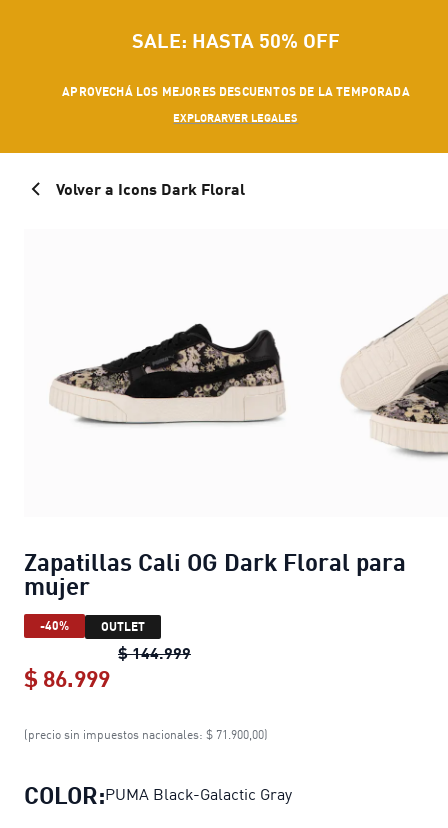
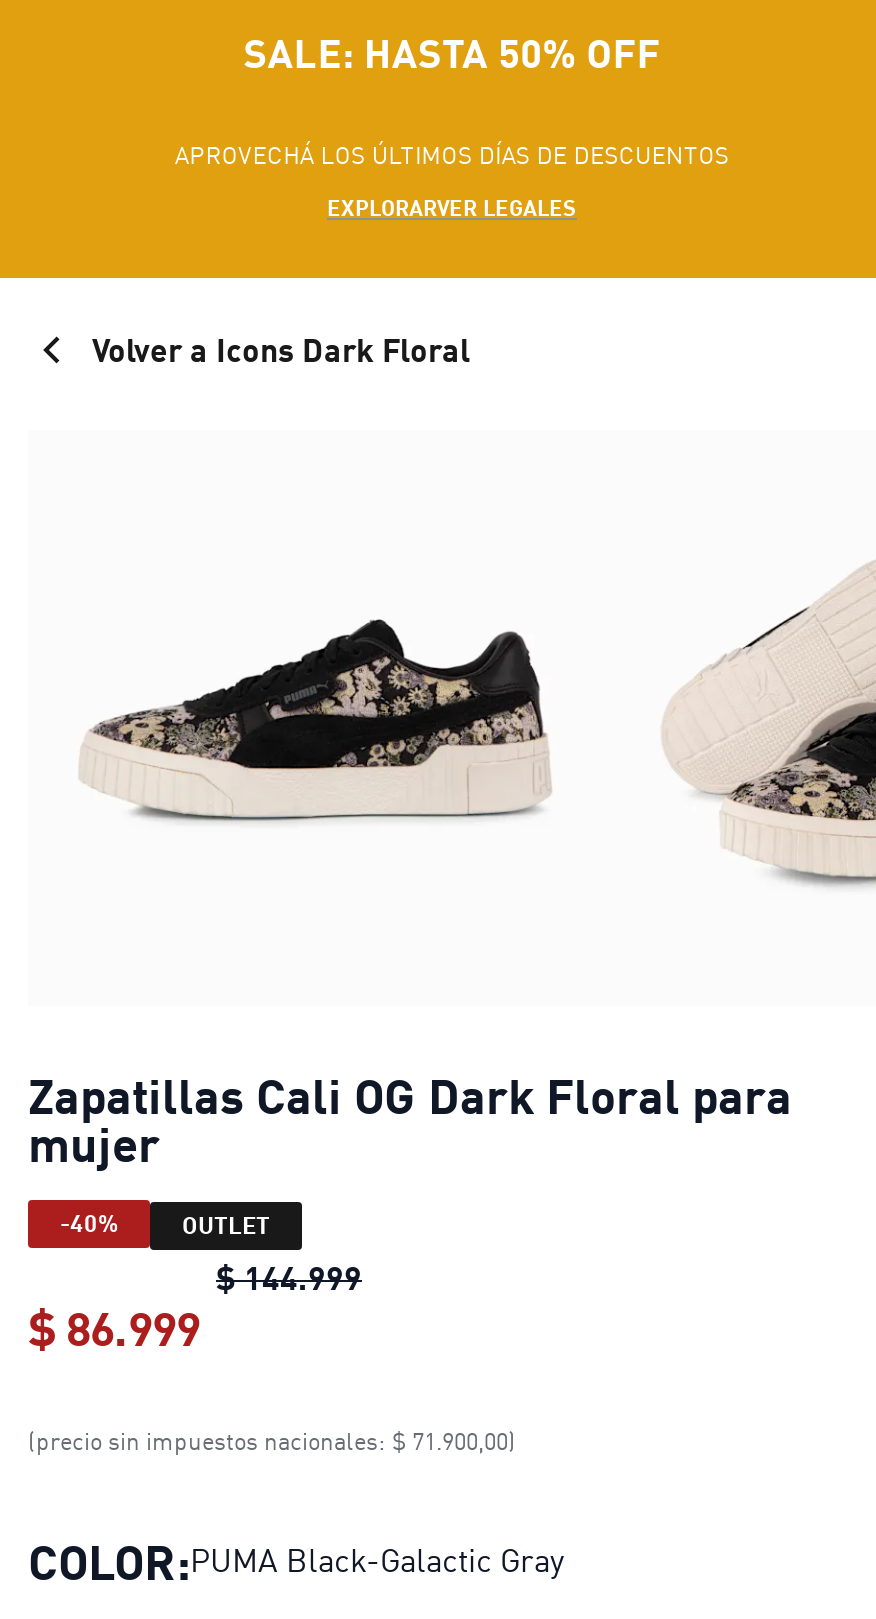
- APROVECHÁ LOS MEJORES DESCUENTOS DE LA TEMPORADA
+ APROVECHÁ LOS ÚLTIMOS DÍAS DE DESCUENTOS
